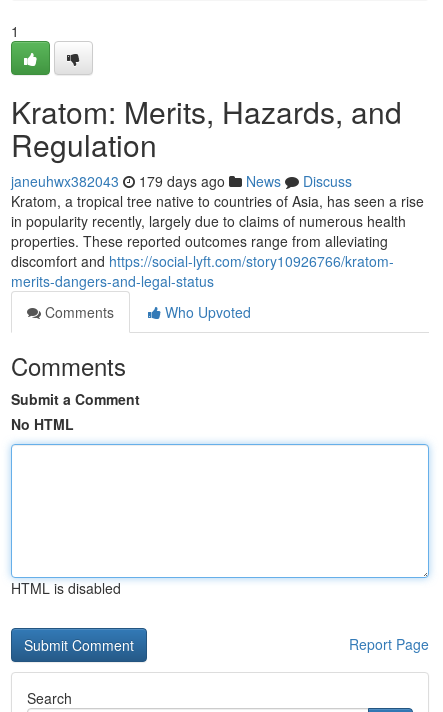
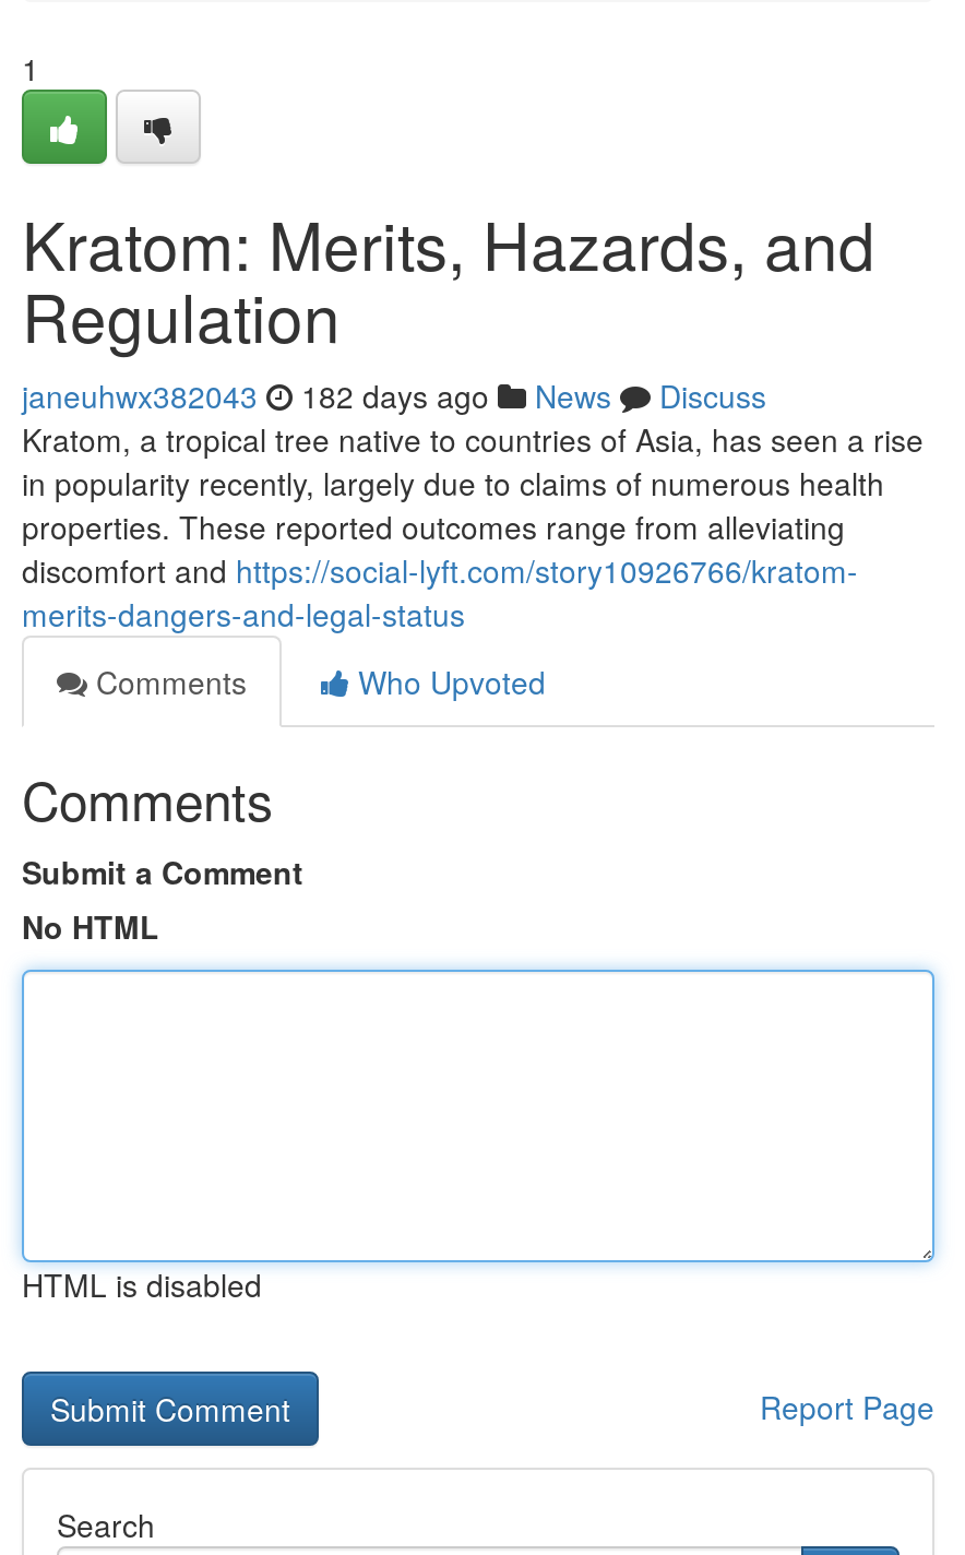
- janeuhwx382043 179 days ago News Discuss
+ janeuhwx382043 182 days ago News Discuss
